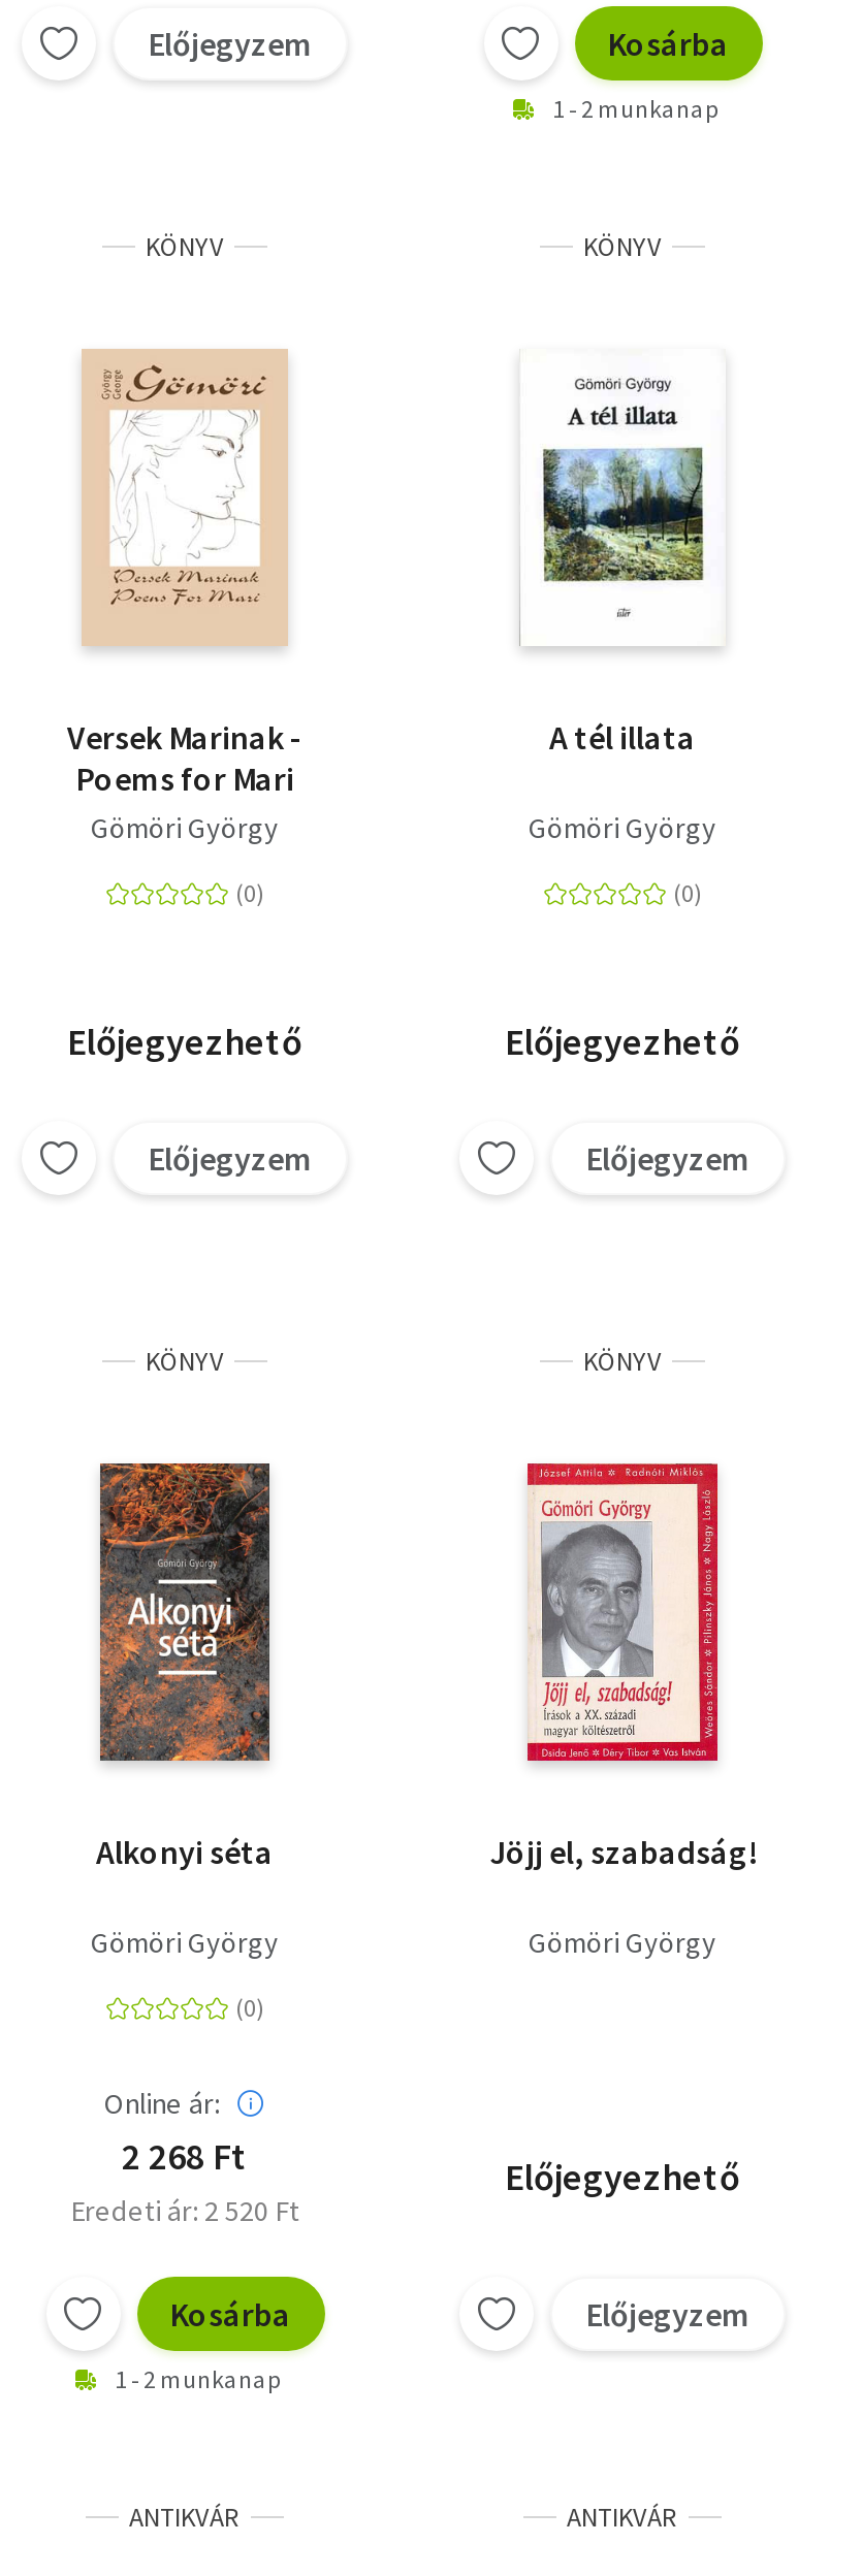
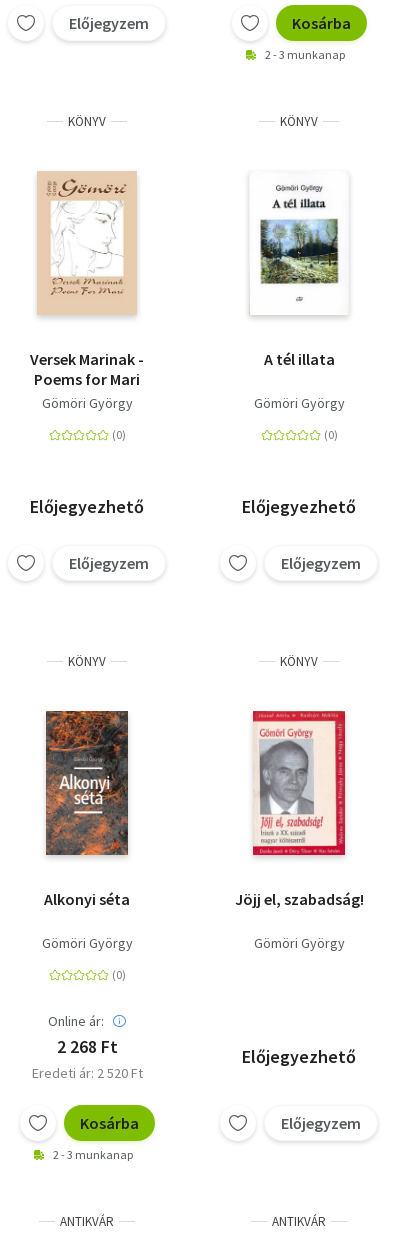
- 1 - 2 munkanap
+ 2 - 3 munkanap

- 1 - 2 munkanap
+ 2 - 3 munkanap
